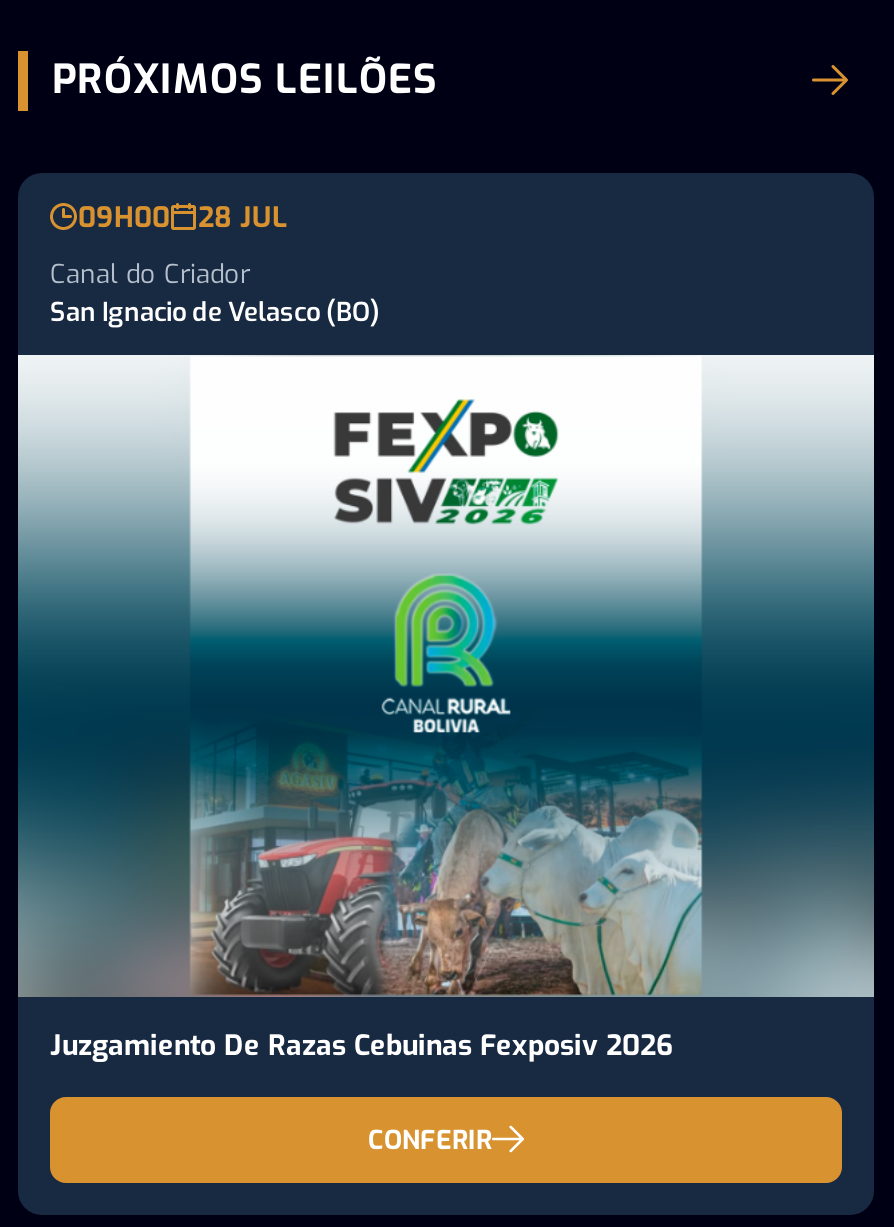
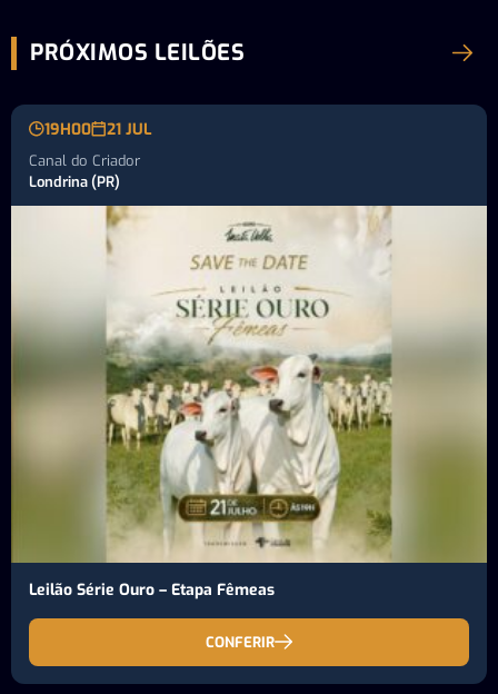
- 09H00
- 28 JUL
+ 19H00
+ 21 JUL

- San Ignacio de Velasco (BO)
+ Londrina (PR)

- [image]
- Juzgamiento De Razas Cebuinas Fexposiv 2026
+ [image]
+ Leilão Série Ouro – Etapa Fêmeas
